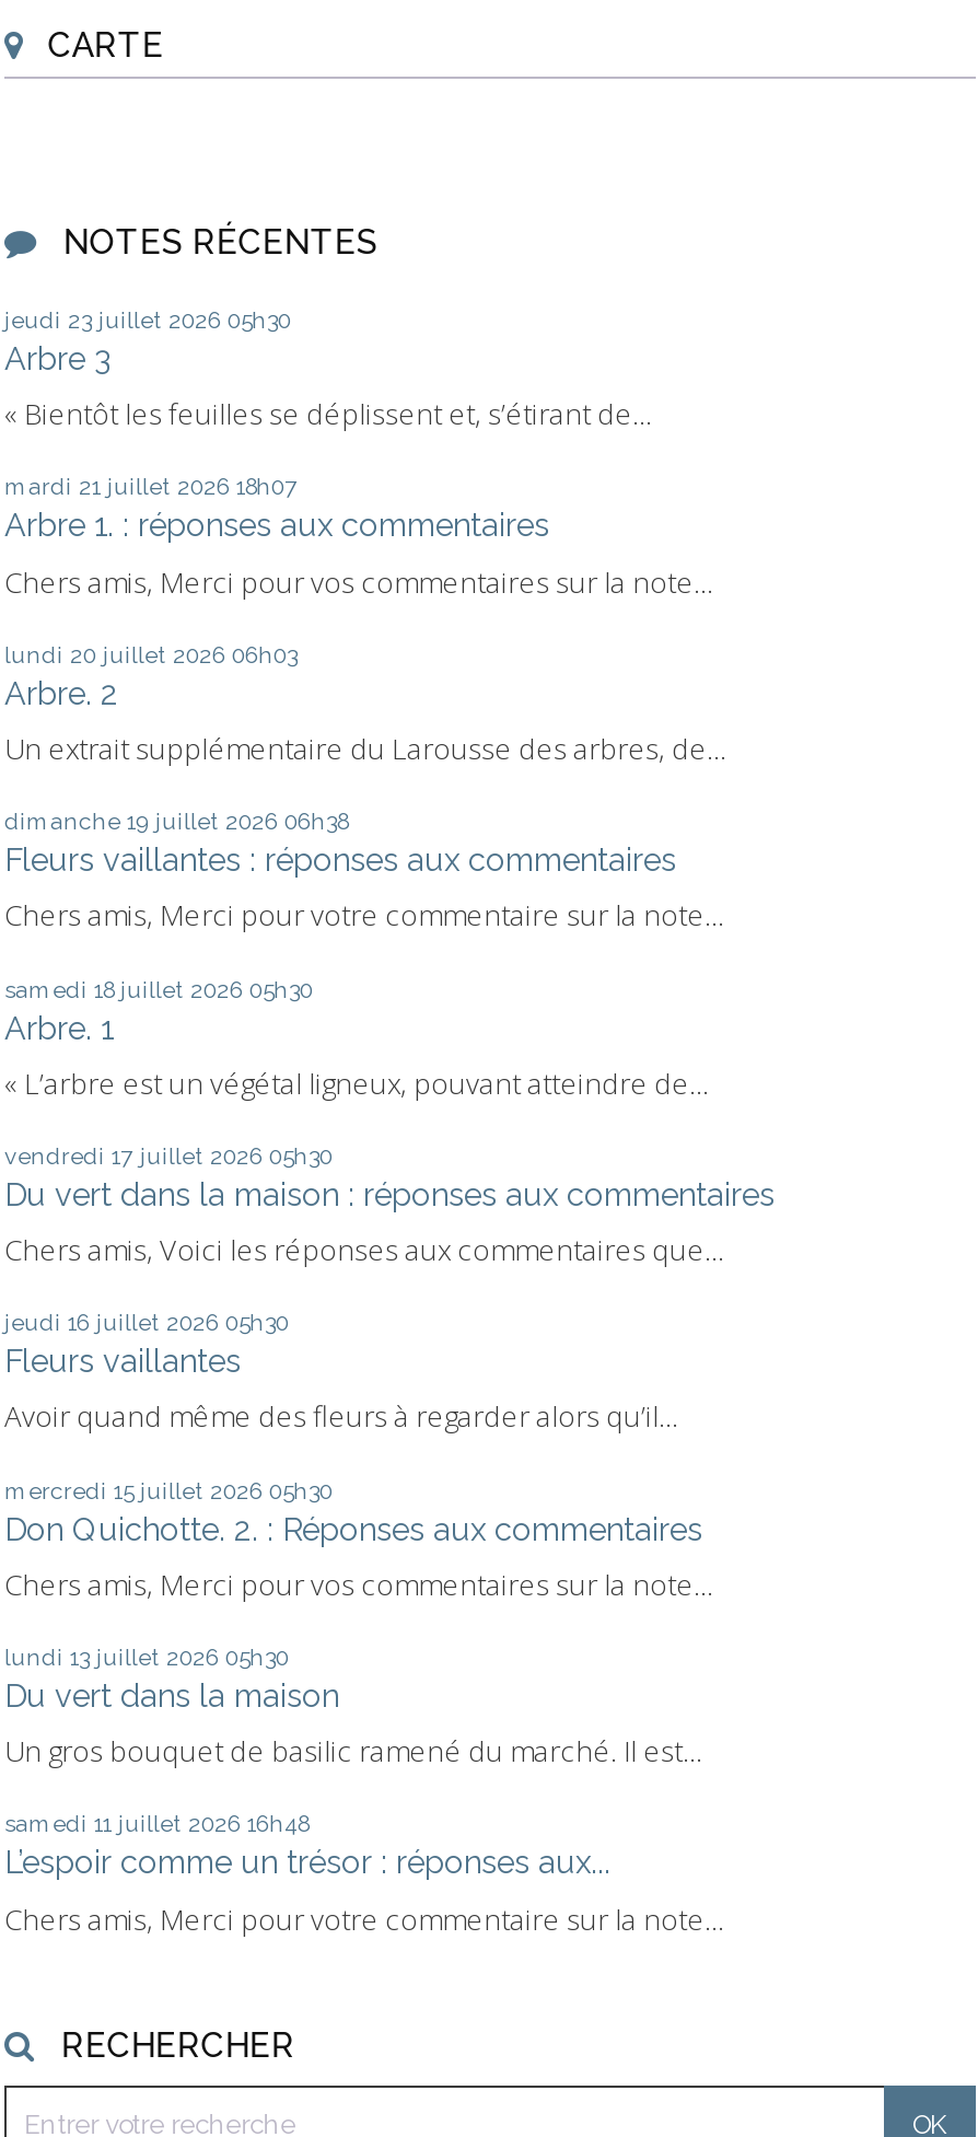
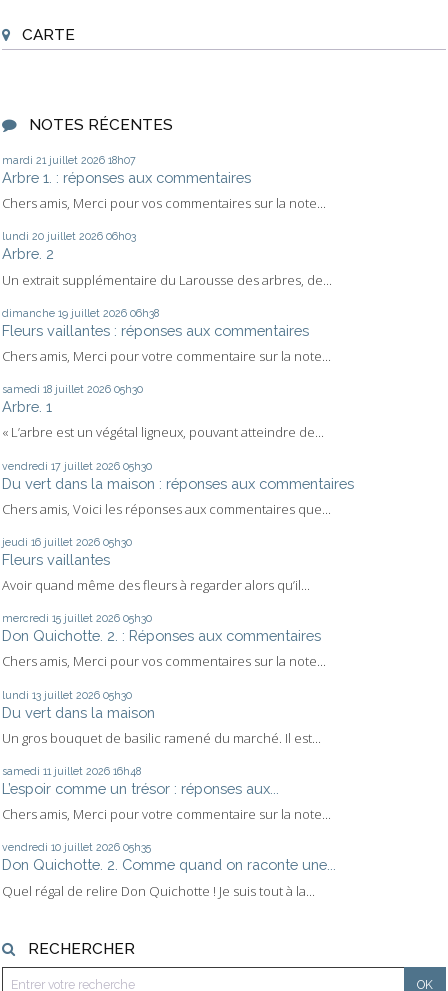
- jeudi 23 juillet 2026 05h30
- Arbre 3
- « Bientôt les feuilles se déplissent et, s’étirant de...

moved up: mardi 21 juillet 2026 18h07 | Arbre 1. : réponses aux commentaires | Chers amis, Merci pour vos commentaires sur la note... | ... | L’espoir comme un trésor : réponses aux... | Chers amis, Merci pour votre commentaire sur la note...

+ vendredi 10 juillet 2026 05h35
+ Don Quichotte. 2. Comme quand on raconte une...
+ Quel régal de relire Don Quichotte ! Je suis tout à la...
